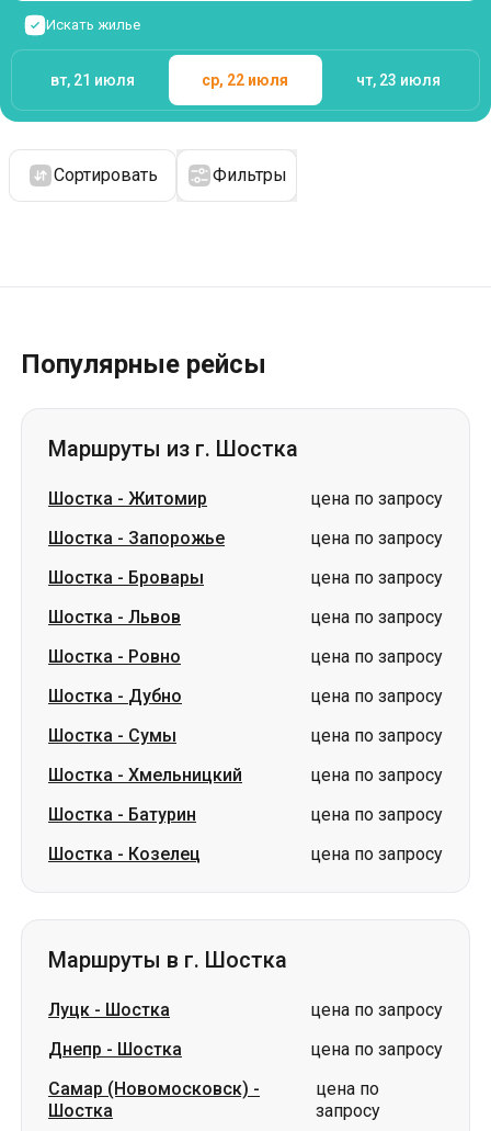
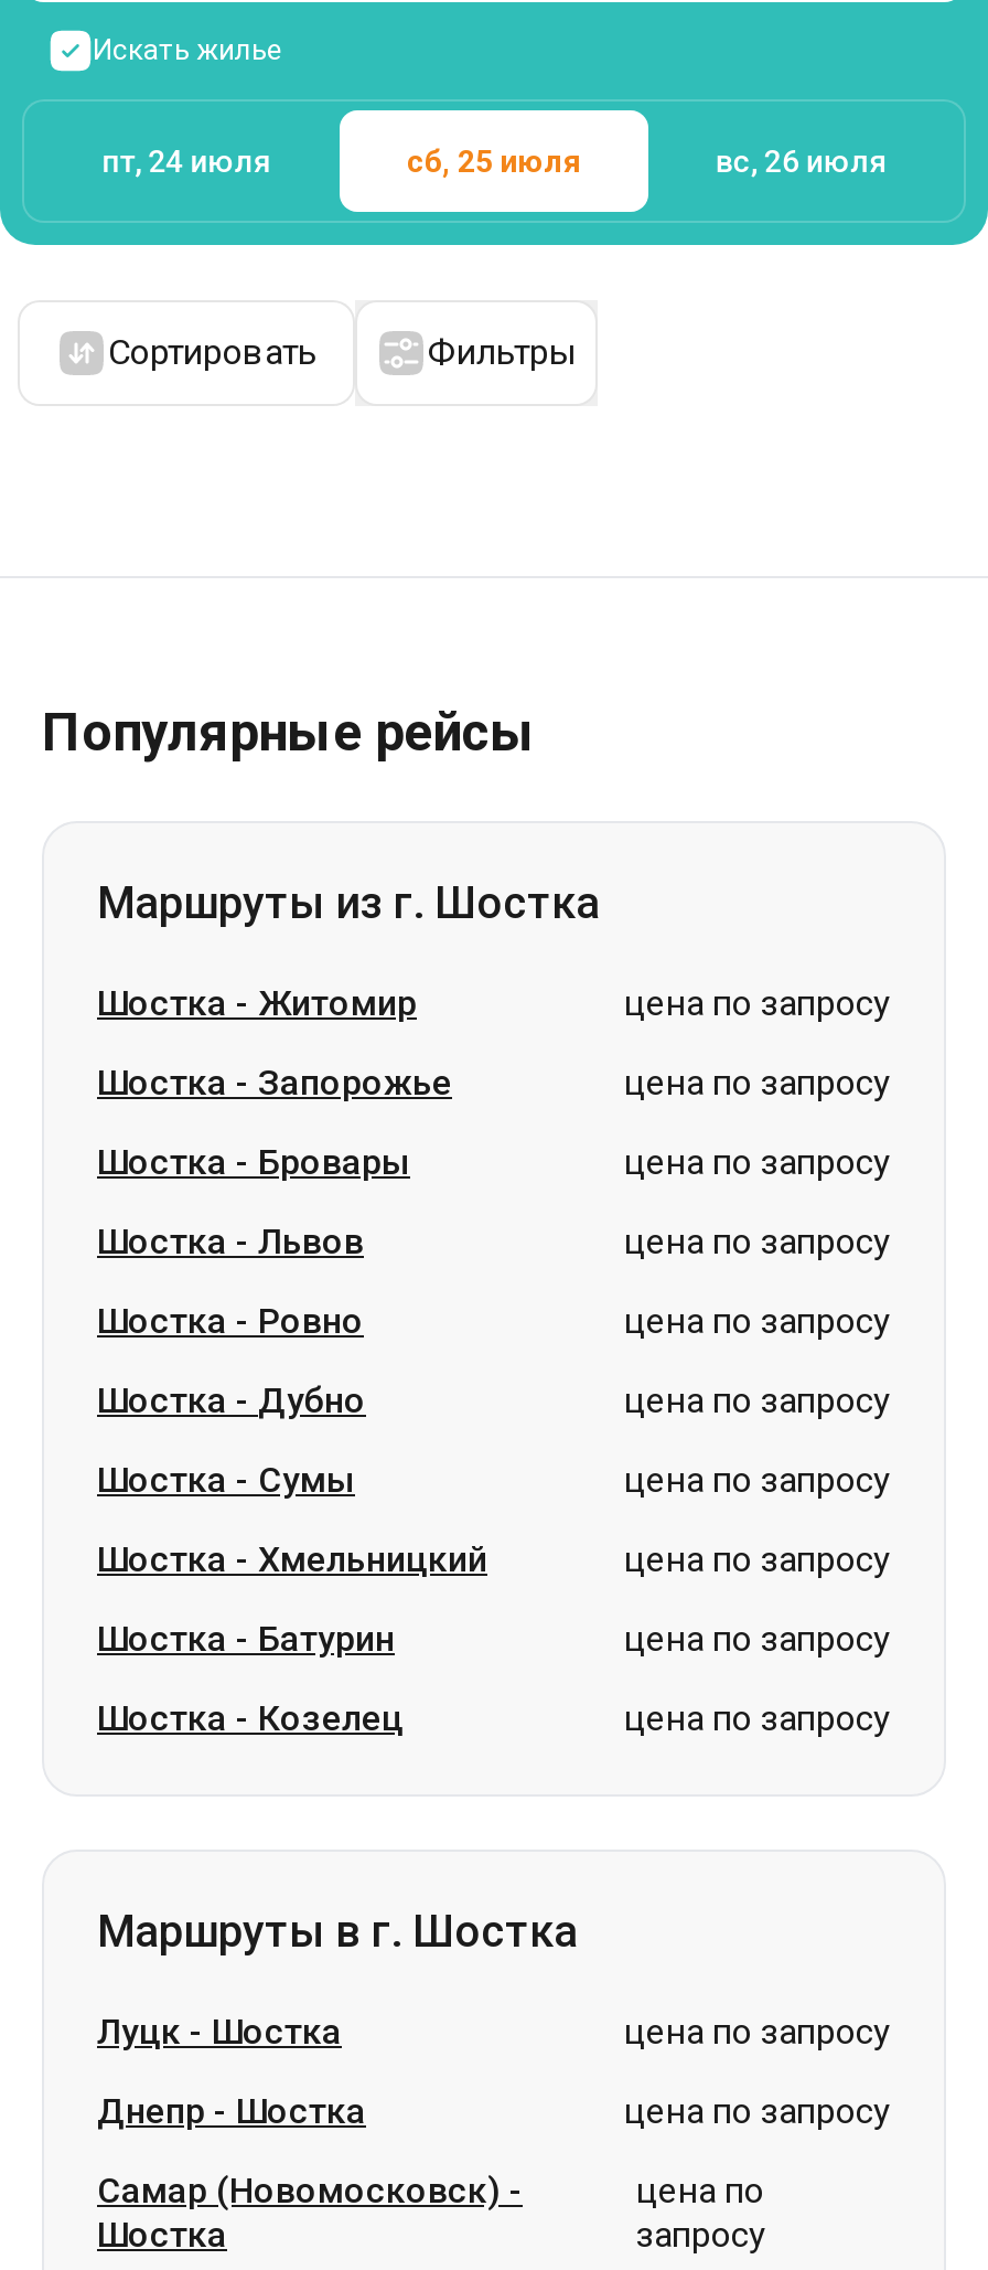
- вт, 21 июля
+ пт, 24 июля

- ср, 22 июля
+ сб, 25 июля

- чт, 23 июля
+ вс, 26 июля
